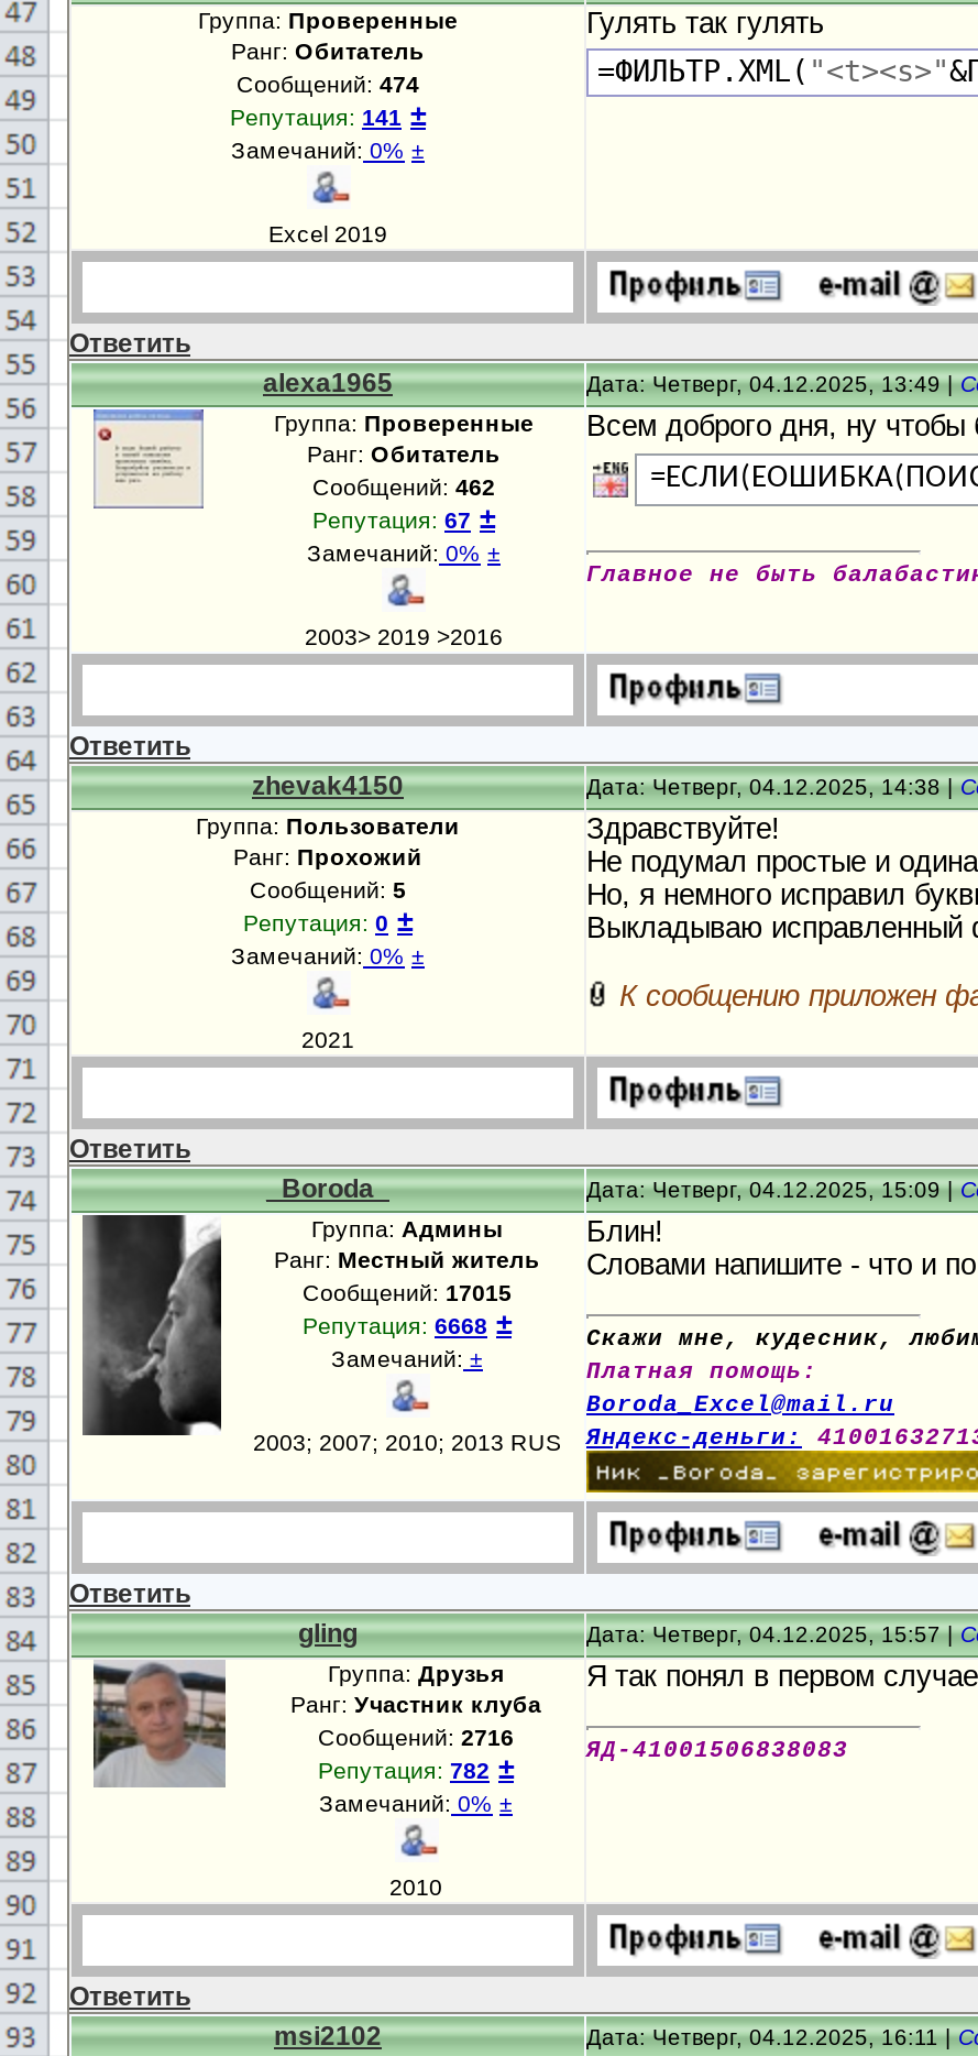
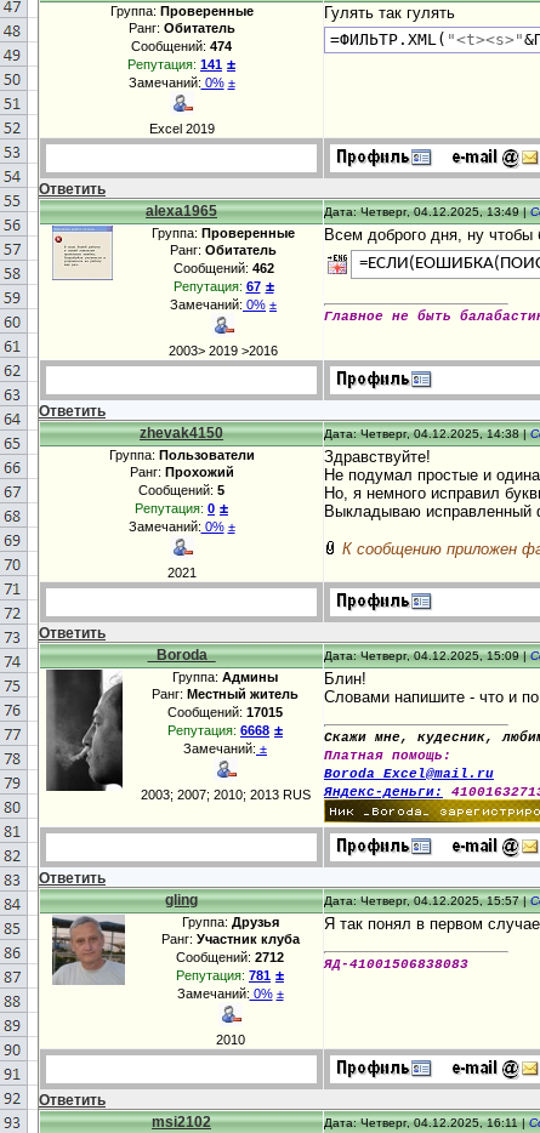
- Сообщений: 2716
+ Сообщений: 2712

- Репутация: 782 ±
+ Репутация: 781 ±
